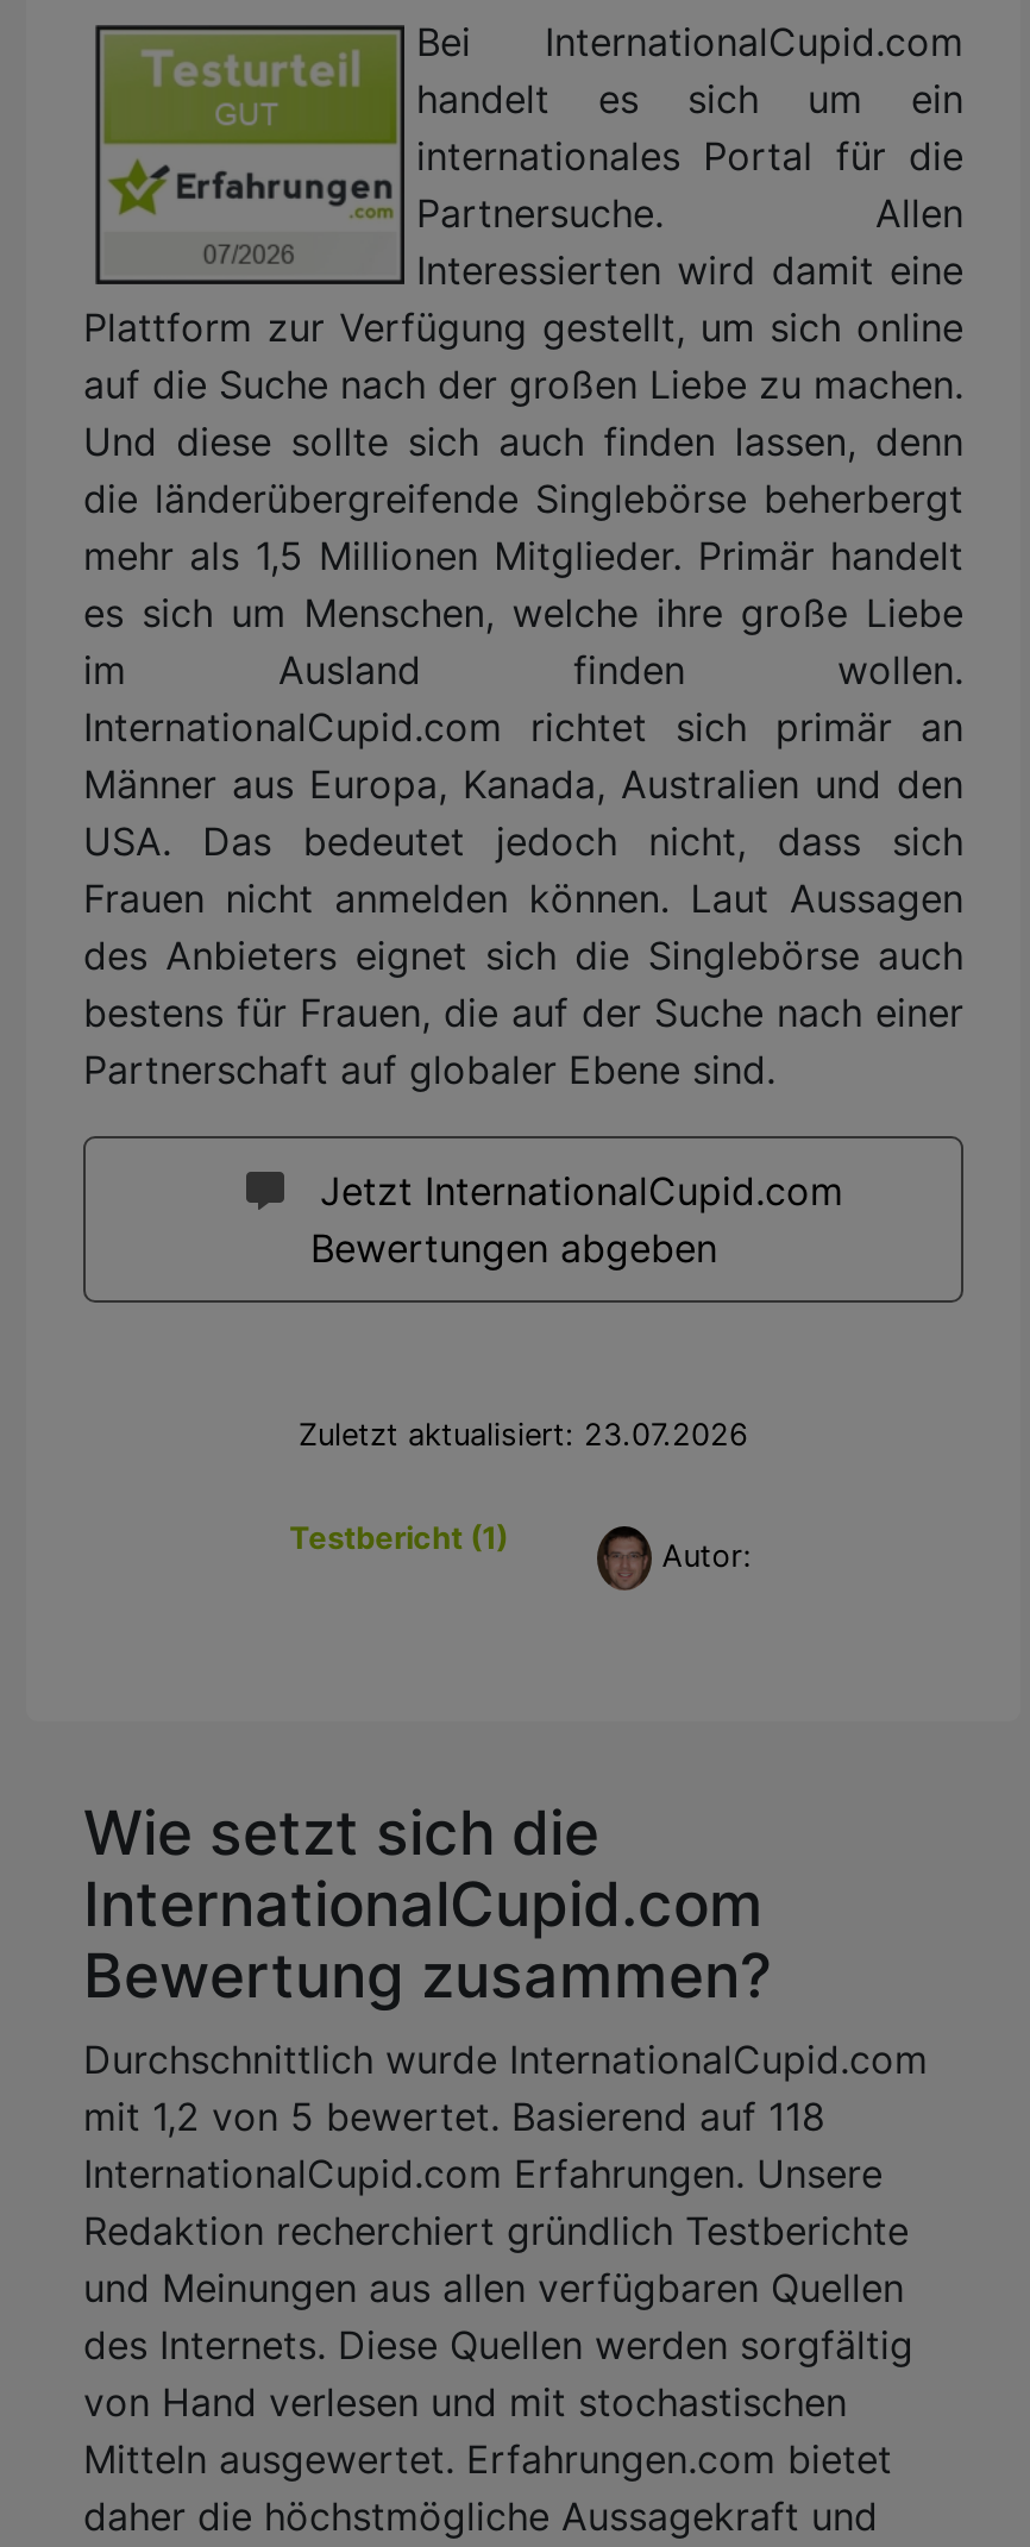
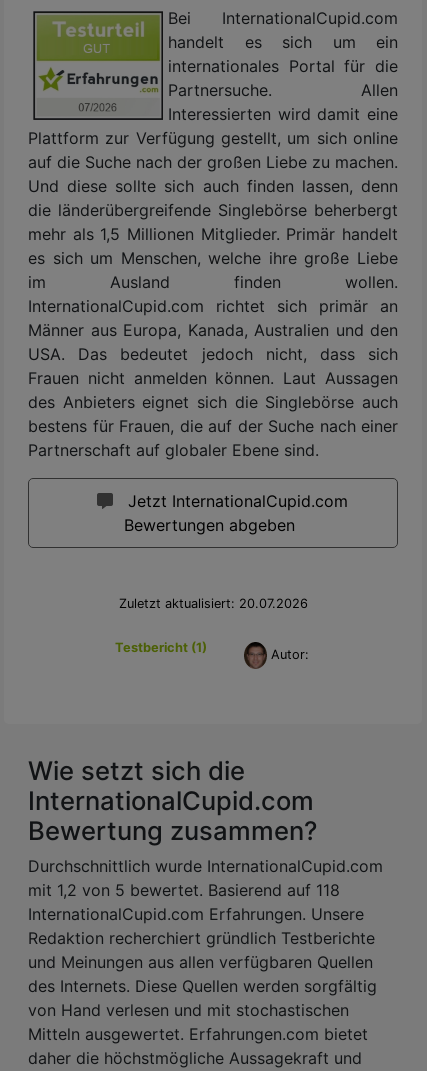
- Zuletzt aktualisiert: 23.07.2026
+ Zuletzt aktualisiert: 20.07.2026
